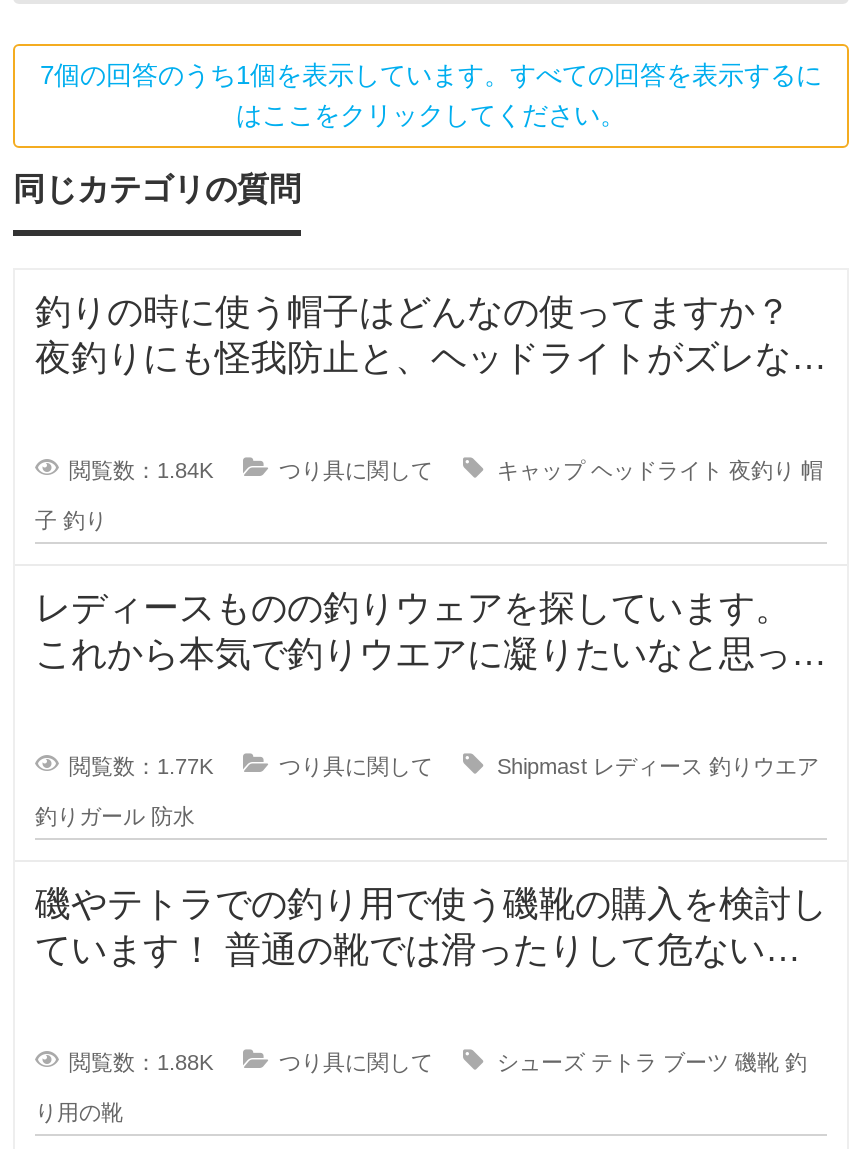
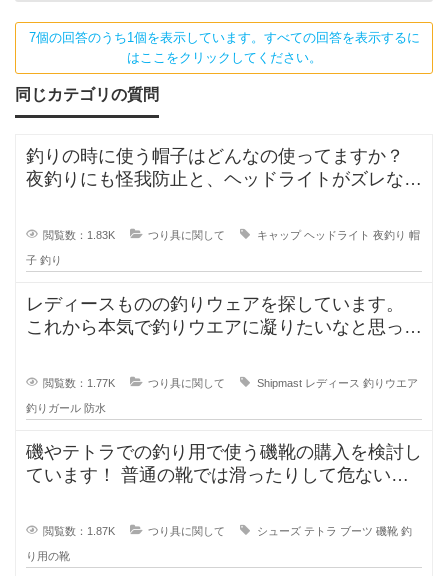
- 閲覧数：1.84K
+ 閲覧数：1.83K

- 閲覧数：1.88K
+ 閲覧数：1.87K
